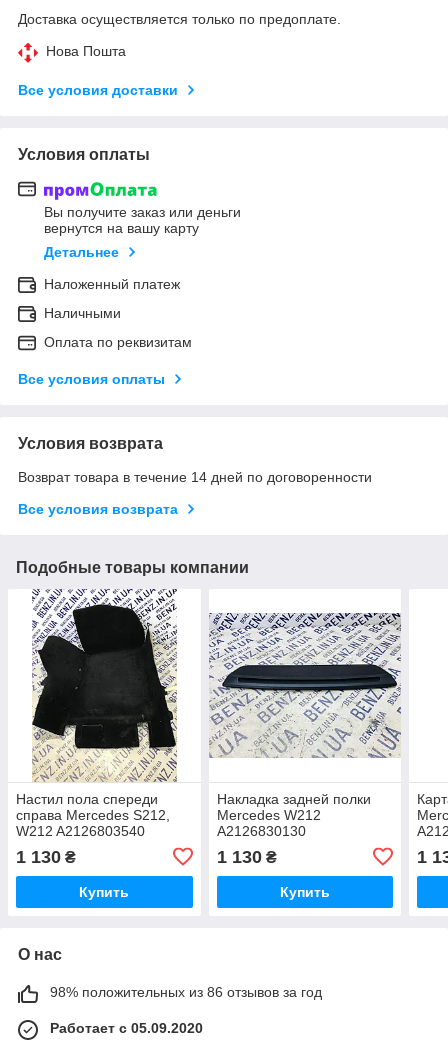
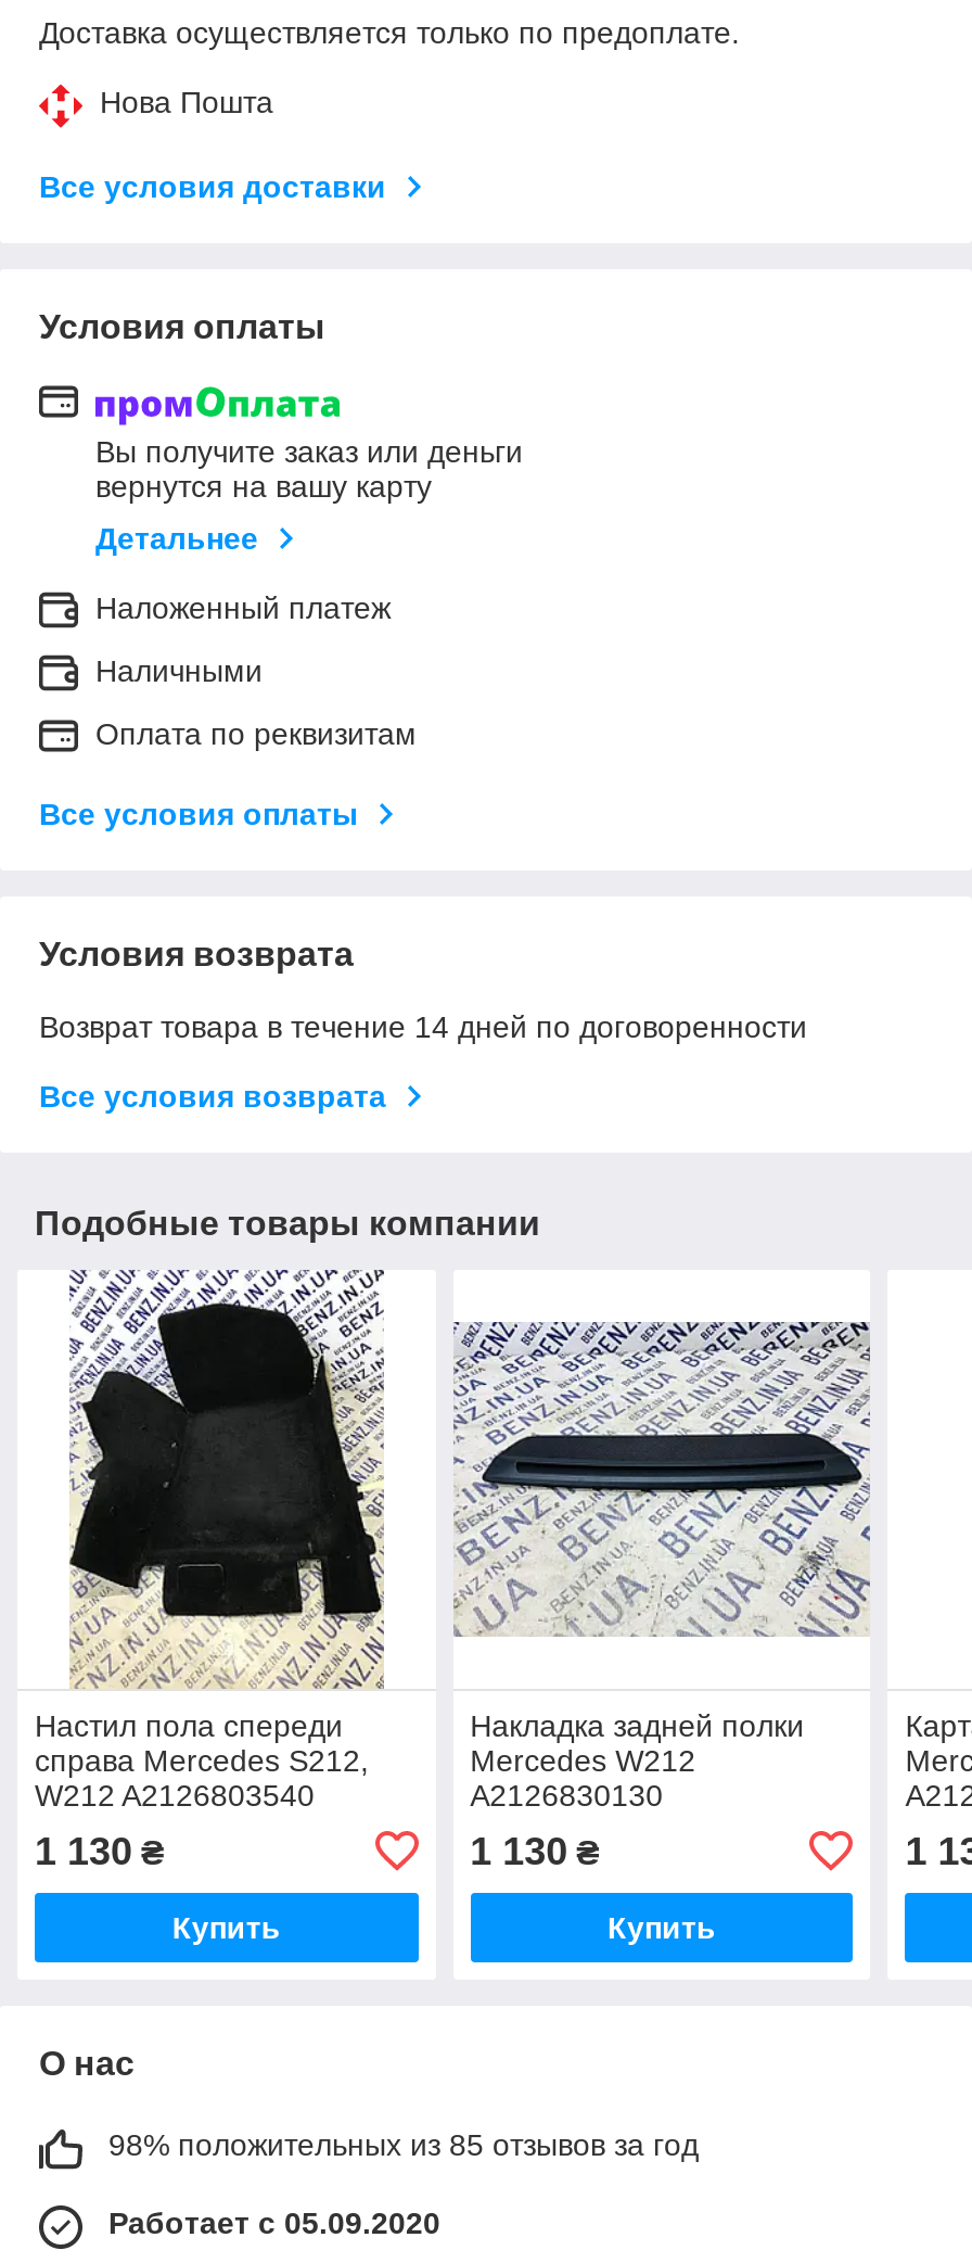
- 98% положительных из 86 отзывов за год
+ 98% положительных из 85 отзывов за год
